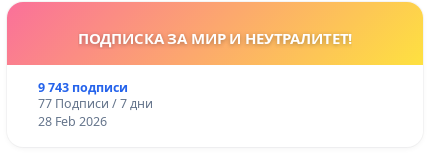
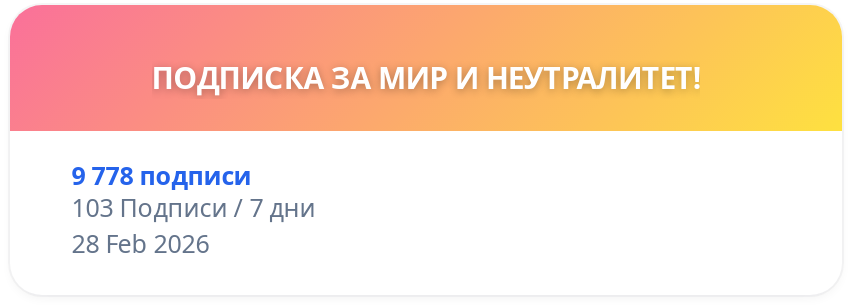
- 9 743 подписи
+ 9 778 подписи

- 77 Подписи / 7 дни
+ 103 Подписи / 7 дни
